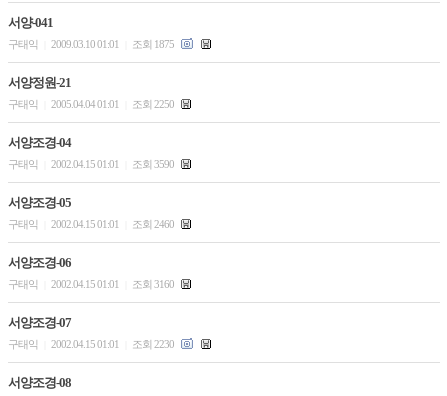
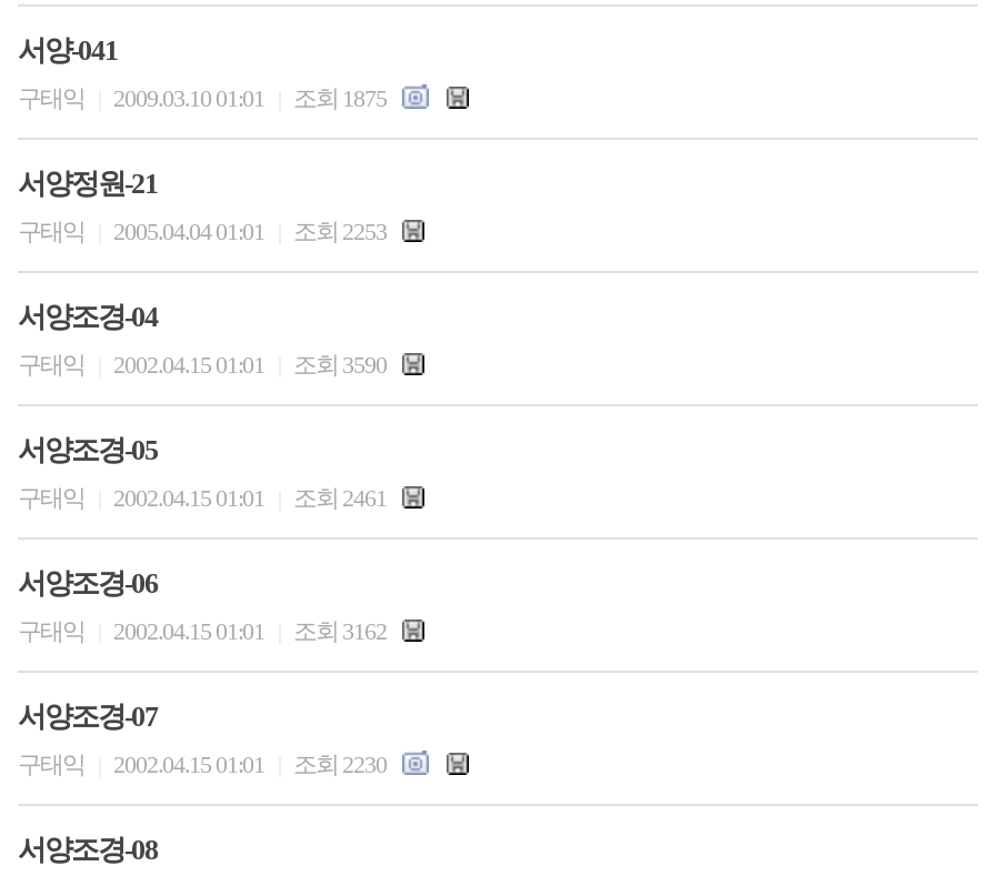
- 구태익 2005.04.04 01:01 조회 2250
+ 구태익 2005.04.04 01:01 조회 2253

- 구태익 2002.04.15 01:01 조회 2460
+ 구태익 2002.04.15 01:01 조회 2461

- 구태익 2002.04.15 01:01 조회 3160
+ 구태익 2002.04.15 01:01 조회 3162
